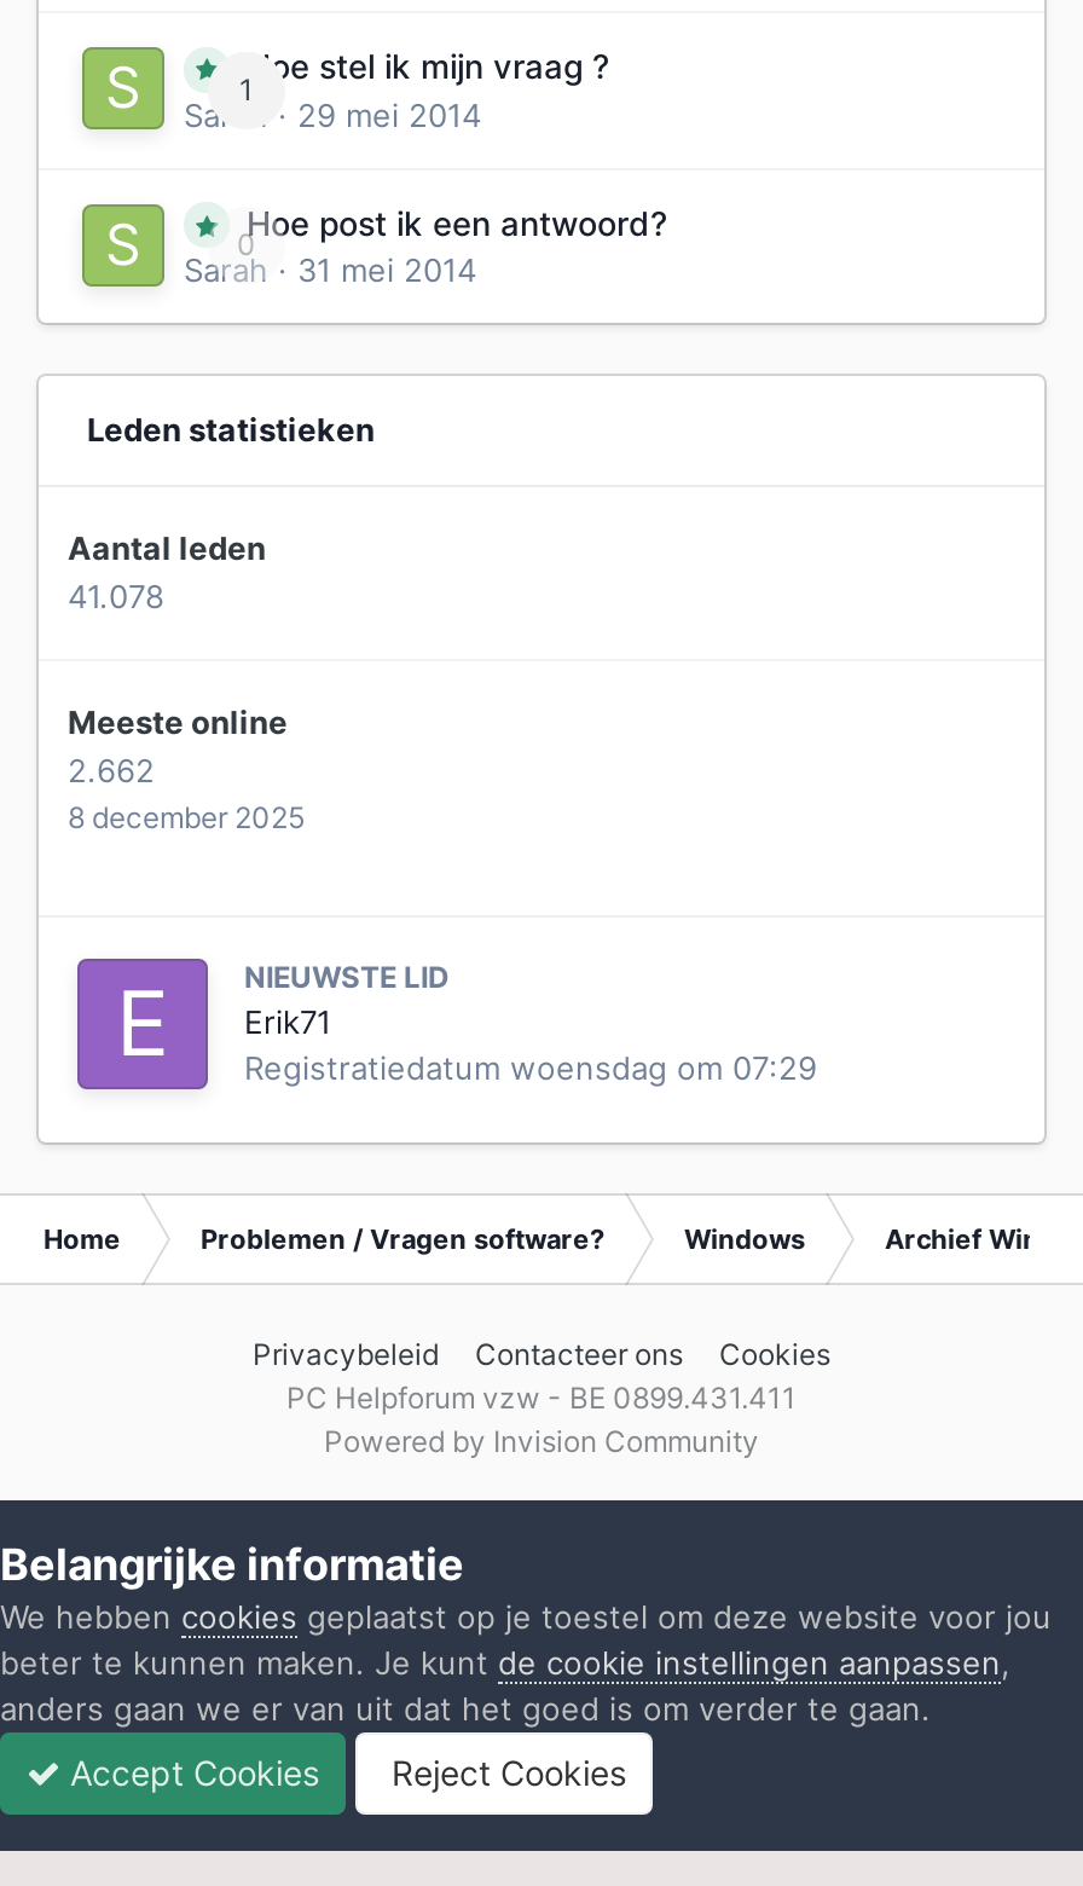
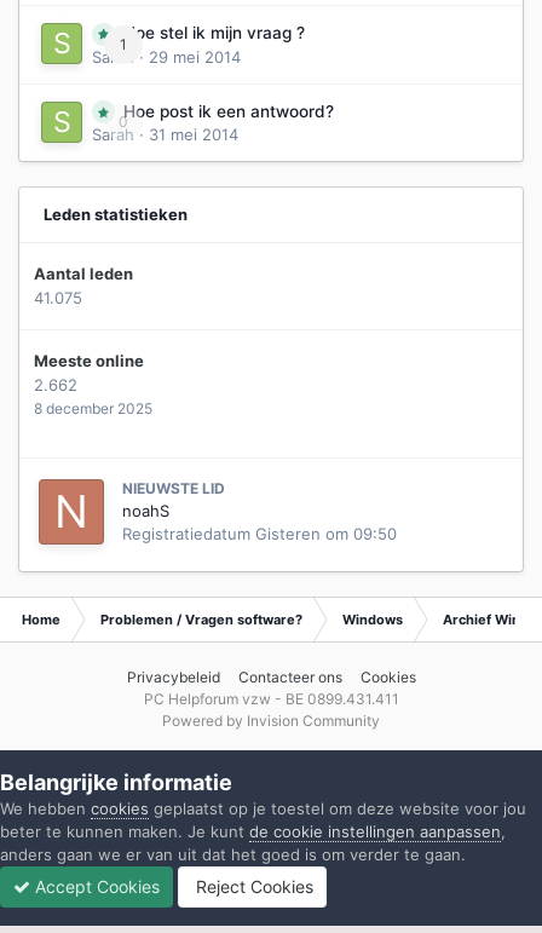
- 41.078
+ 41.075

- [image]
- Erik71
- Registratiedatum woensdag om 07:29
+ [image]
+ noahS
+ Registratiedatum Gisteren om 09:50
